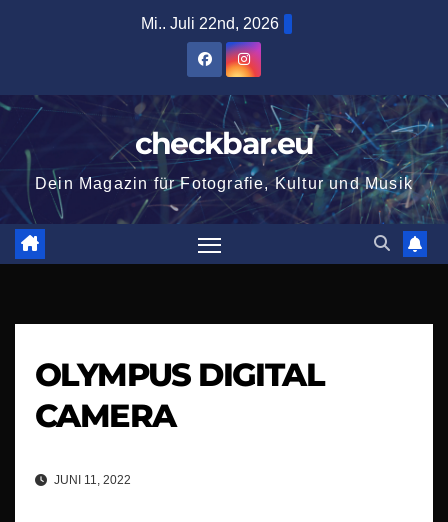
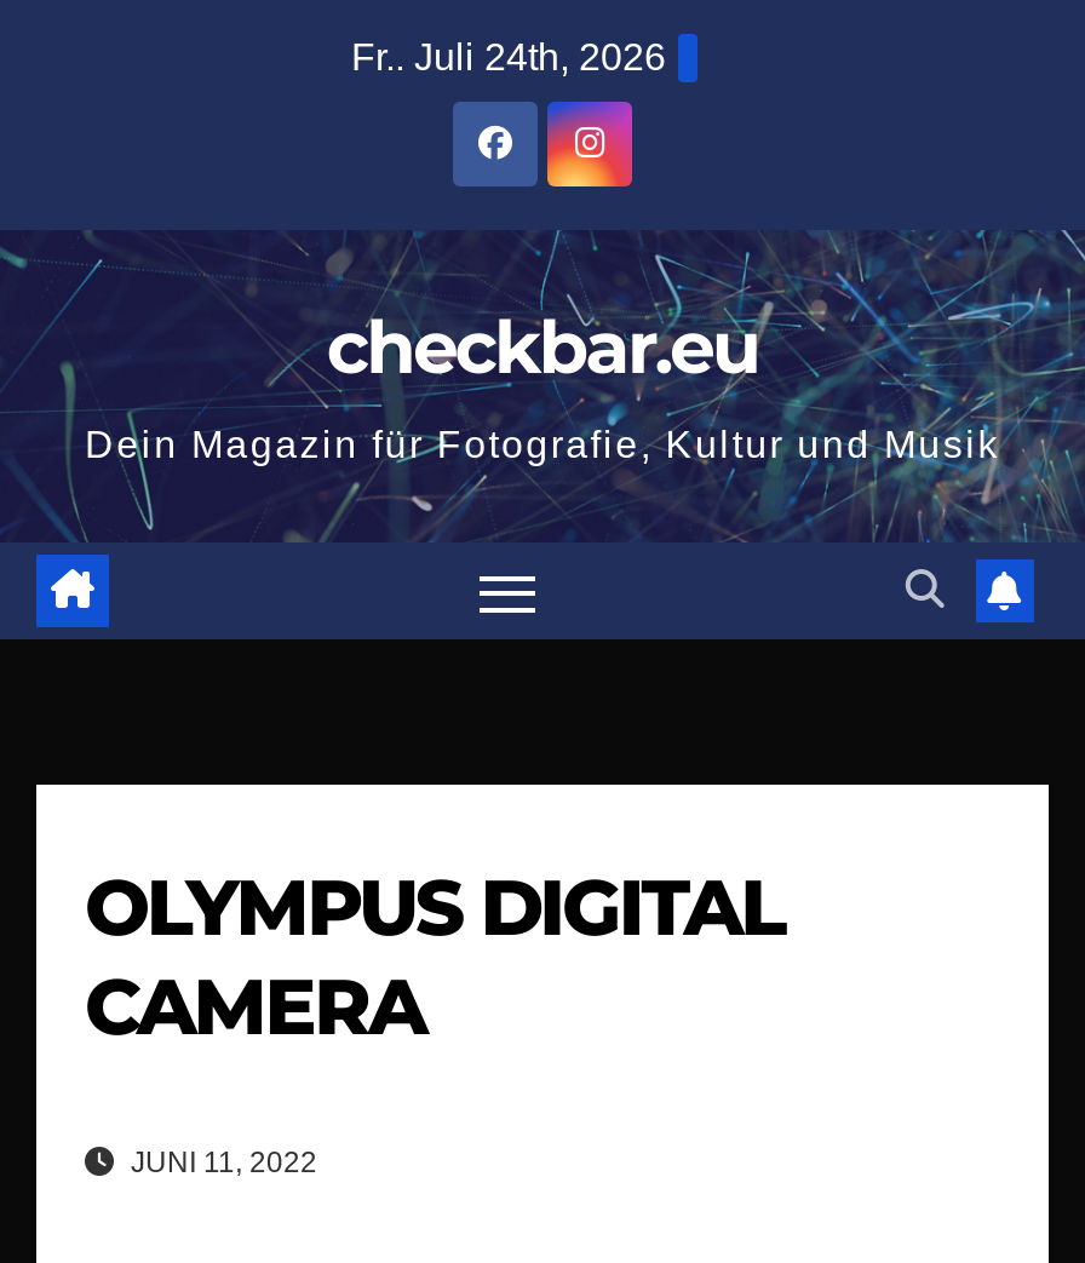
- Mi.. Juli 22nd, 2026
+ Fr.. Juli 24th, 2026
